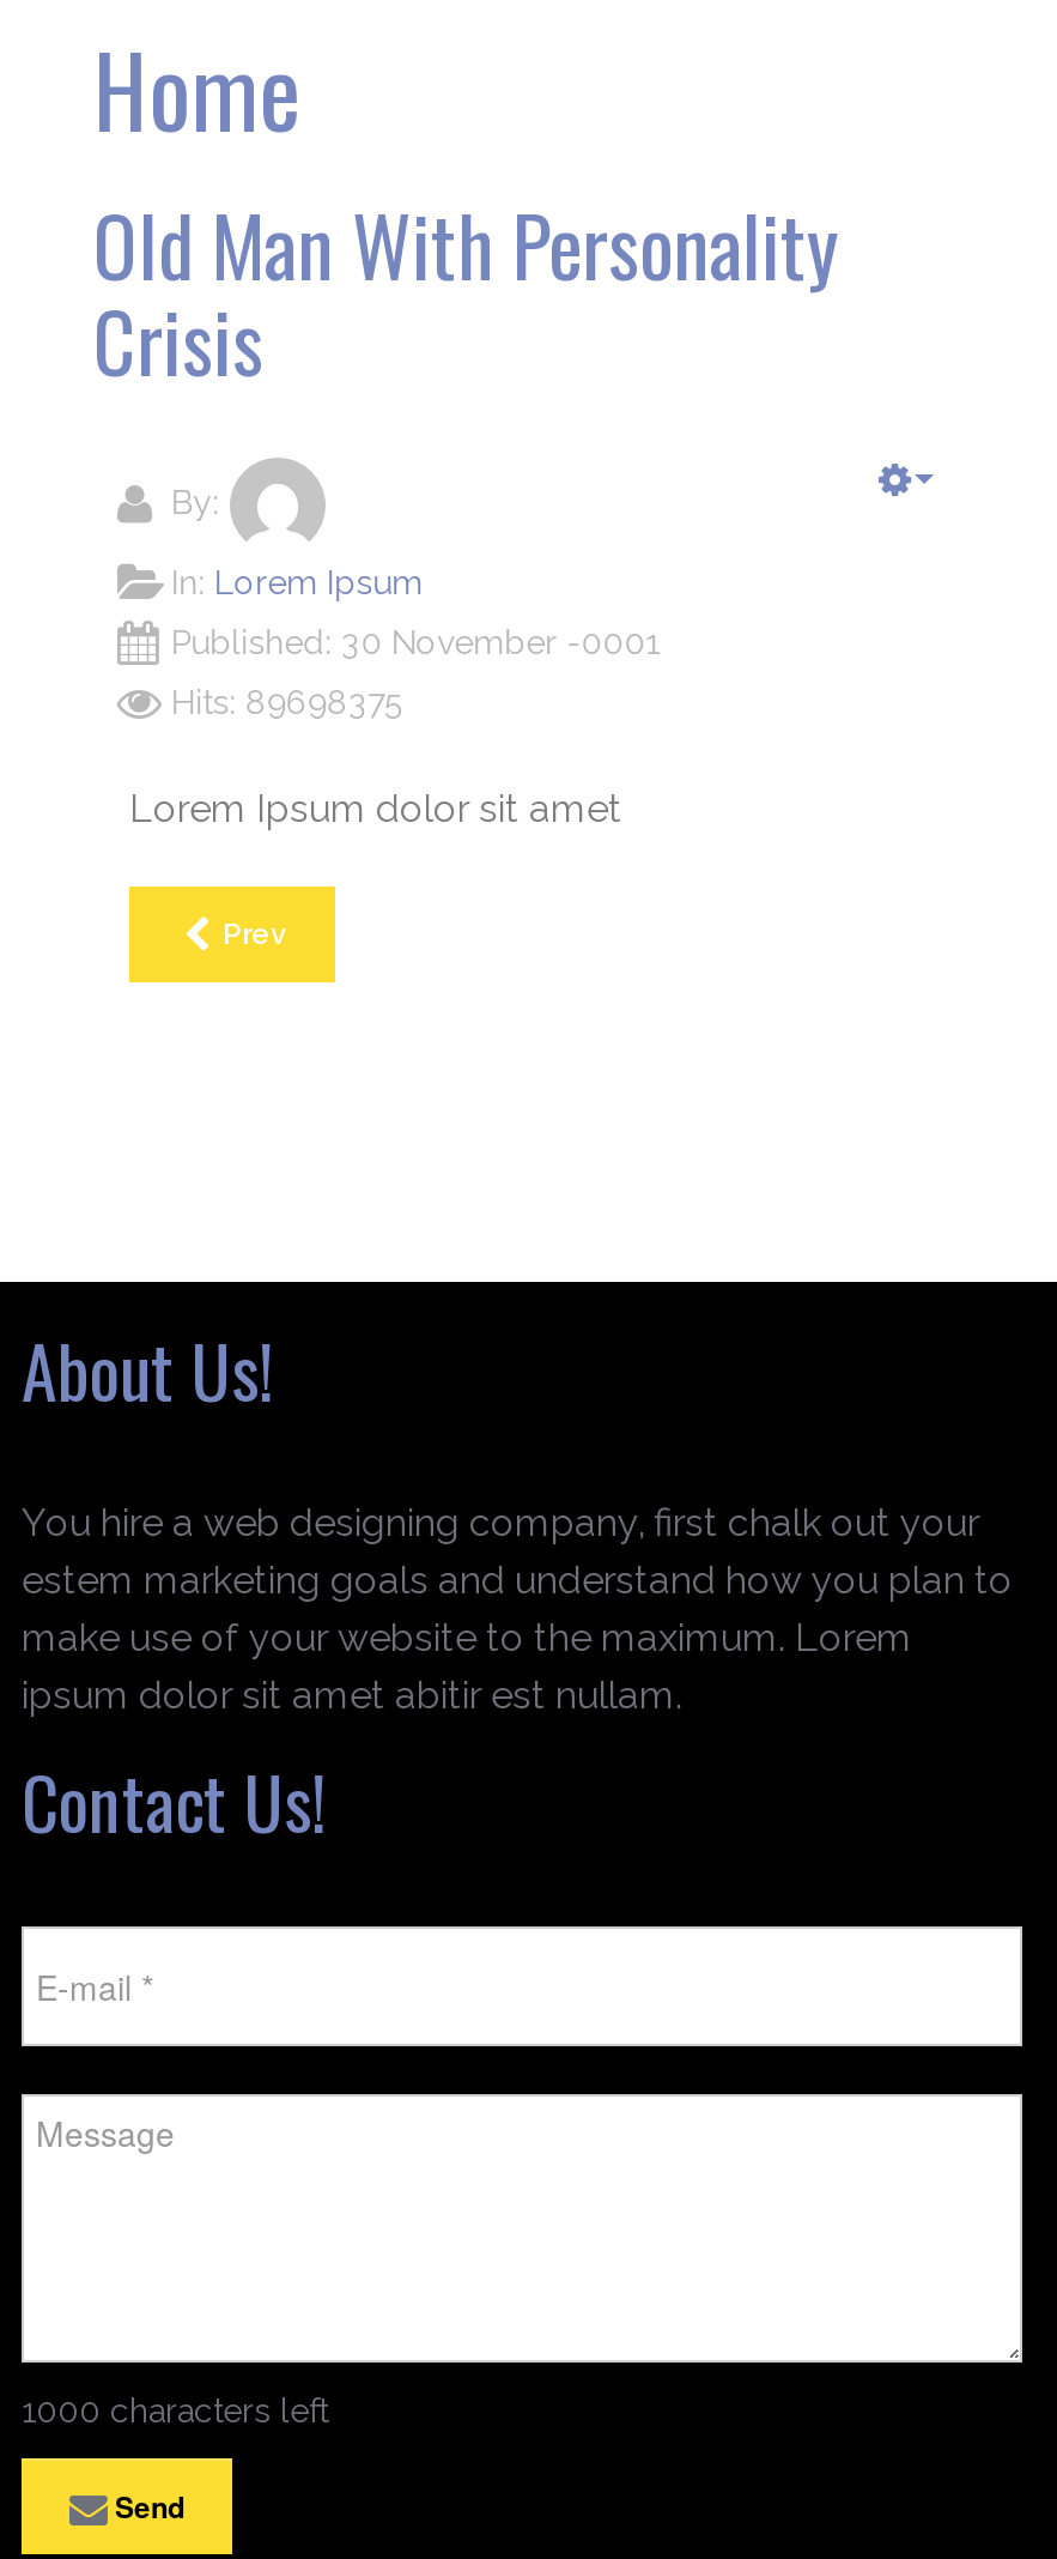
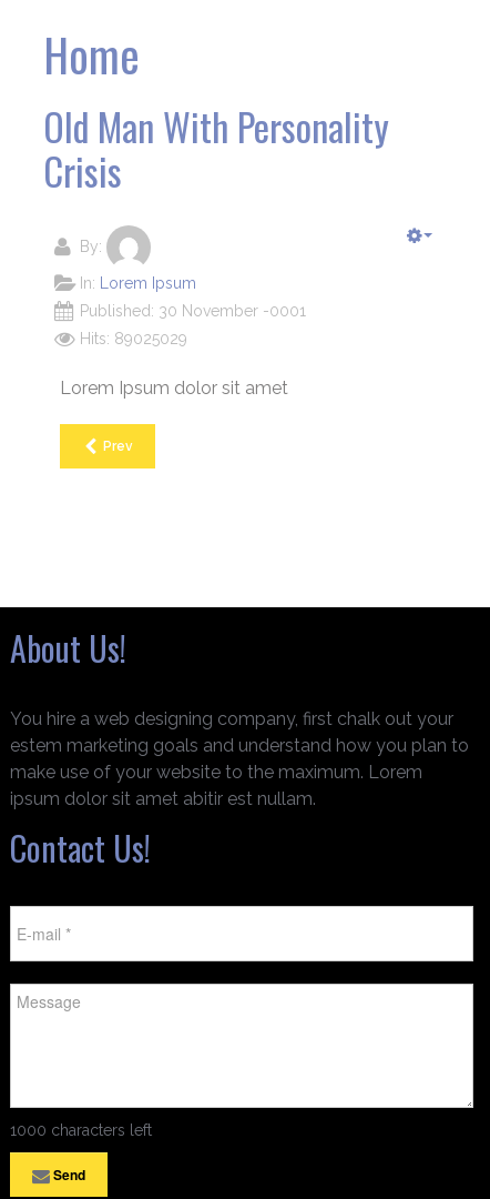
- Hits: 89698375
+ Hits: 89025029
